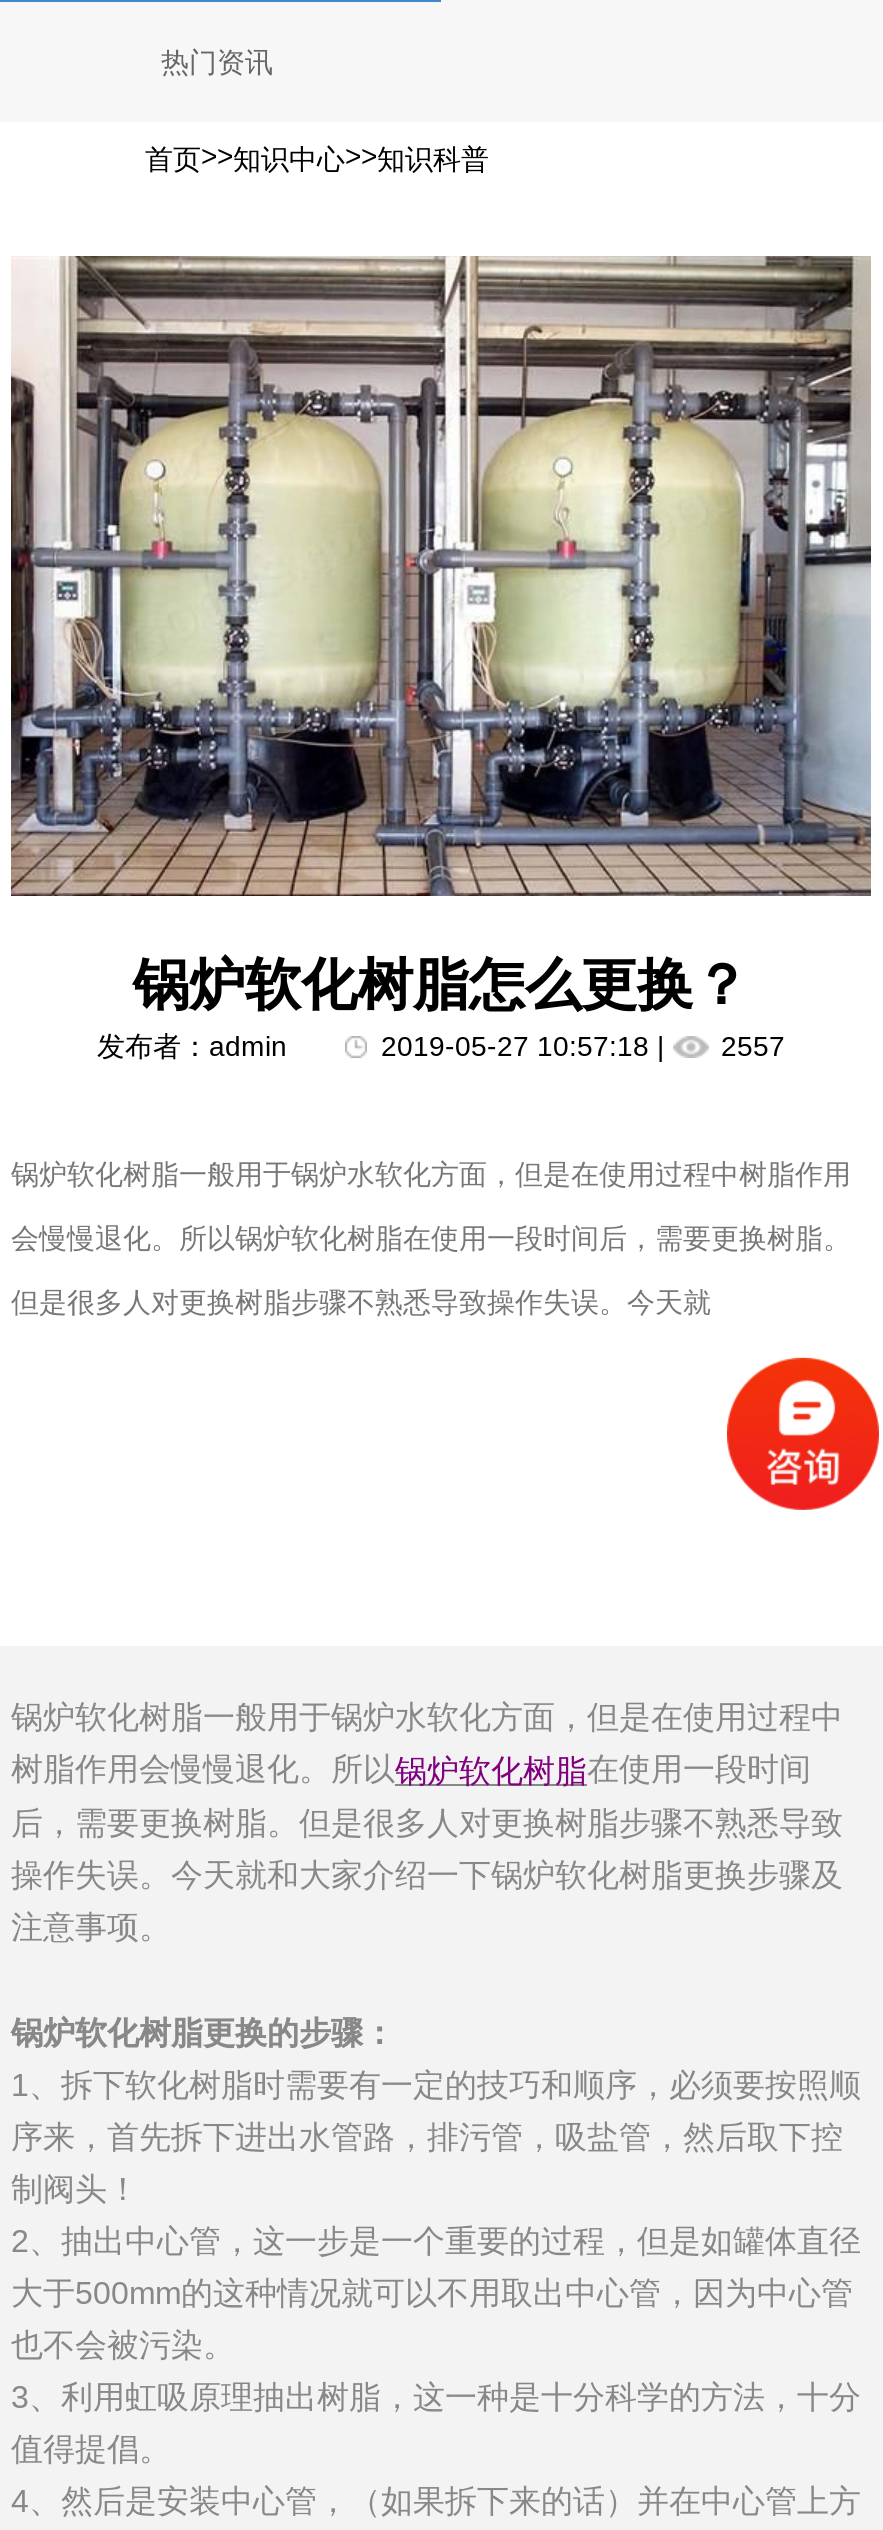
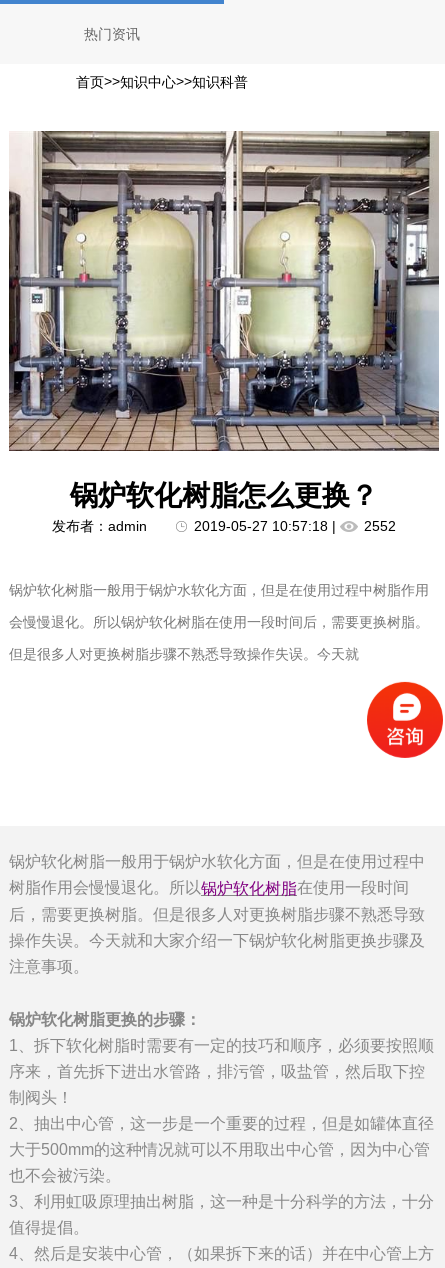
- 2557
+ 2552
